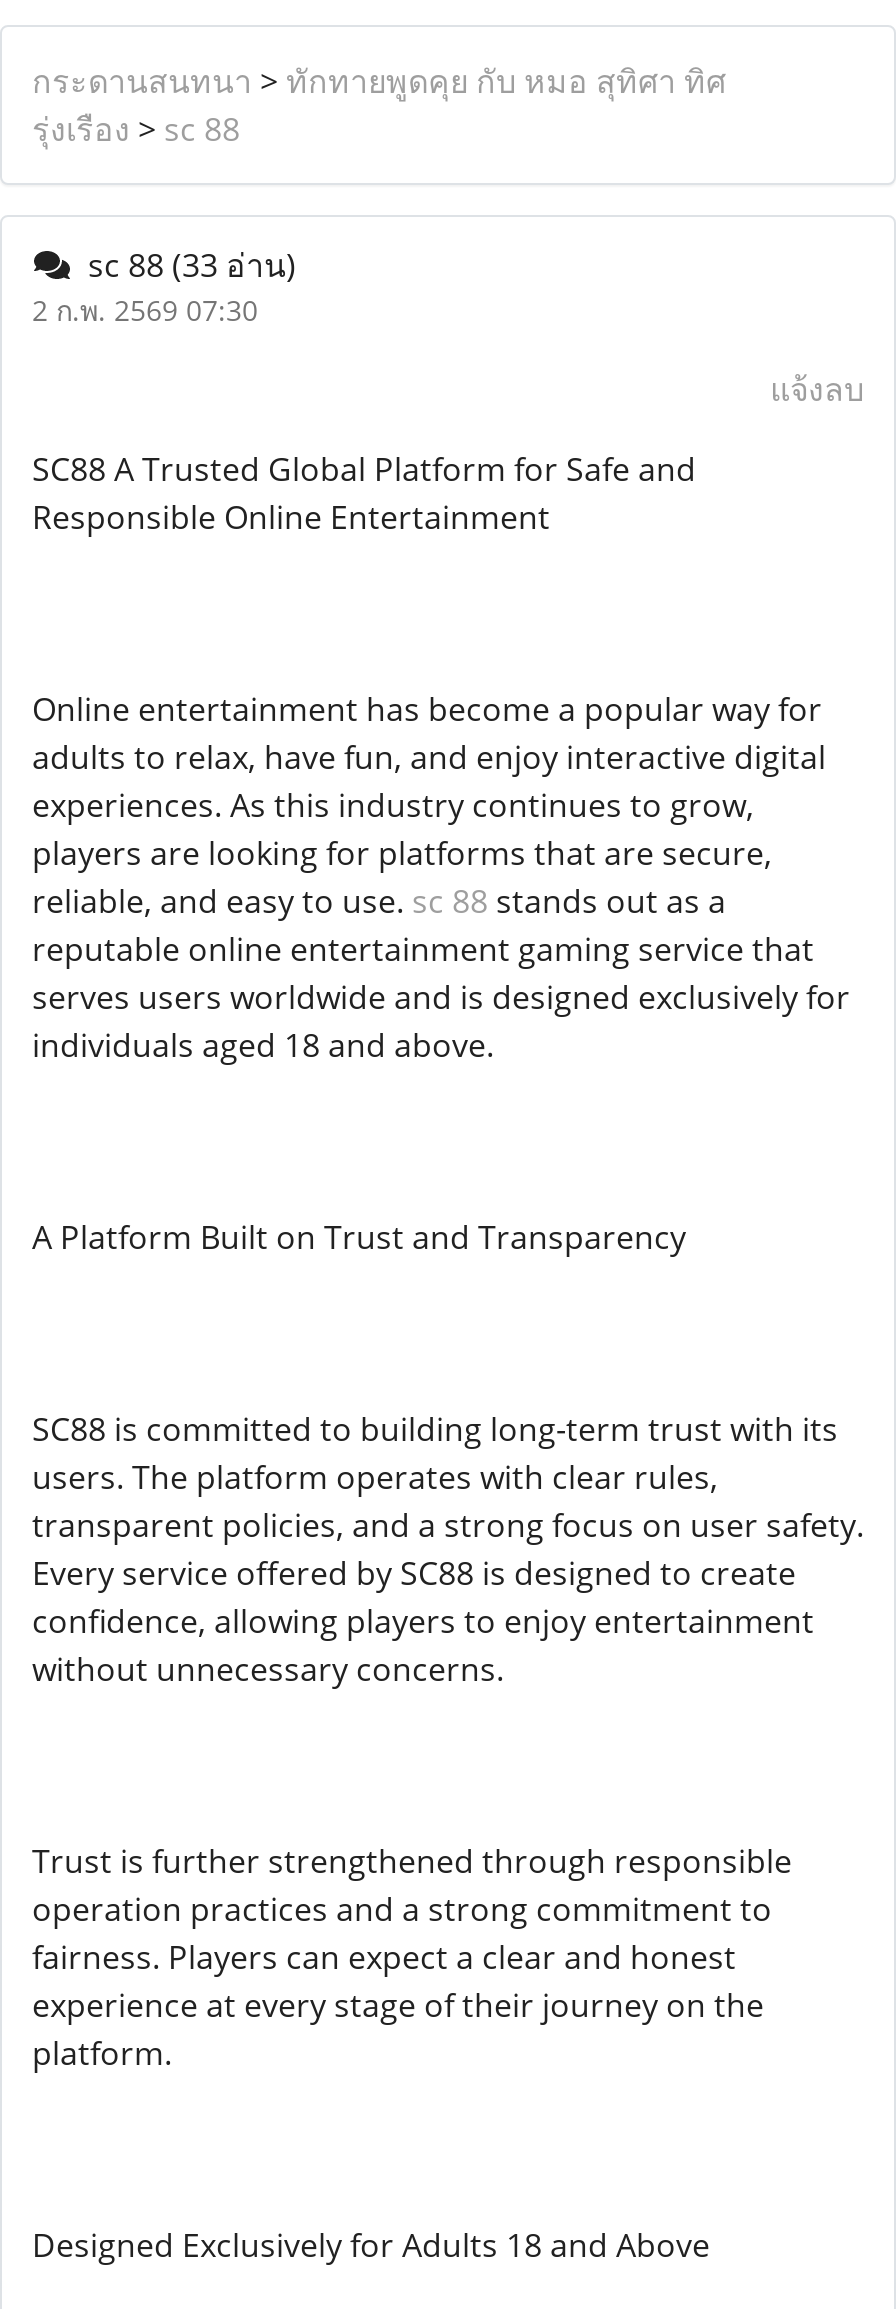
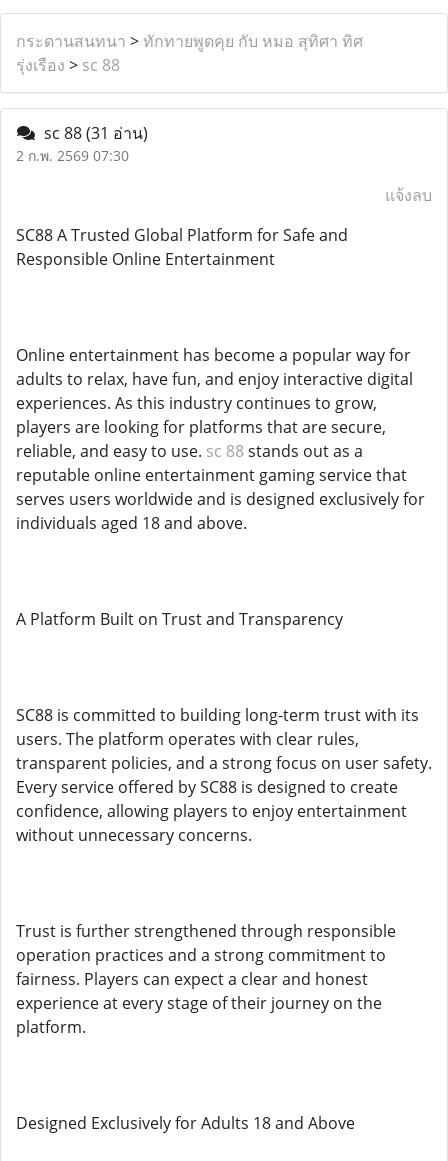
- sc 88 (33 อ่าน)
+ sc 88 (31 อ่าน)
